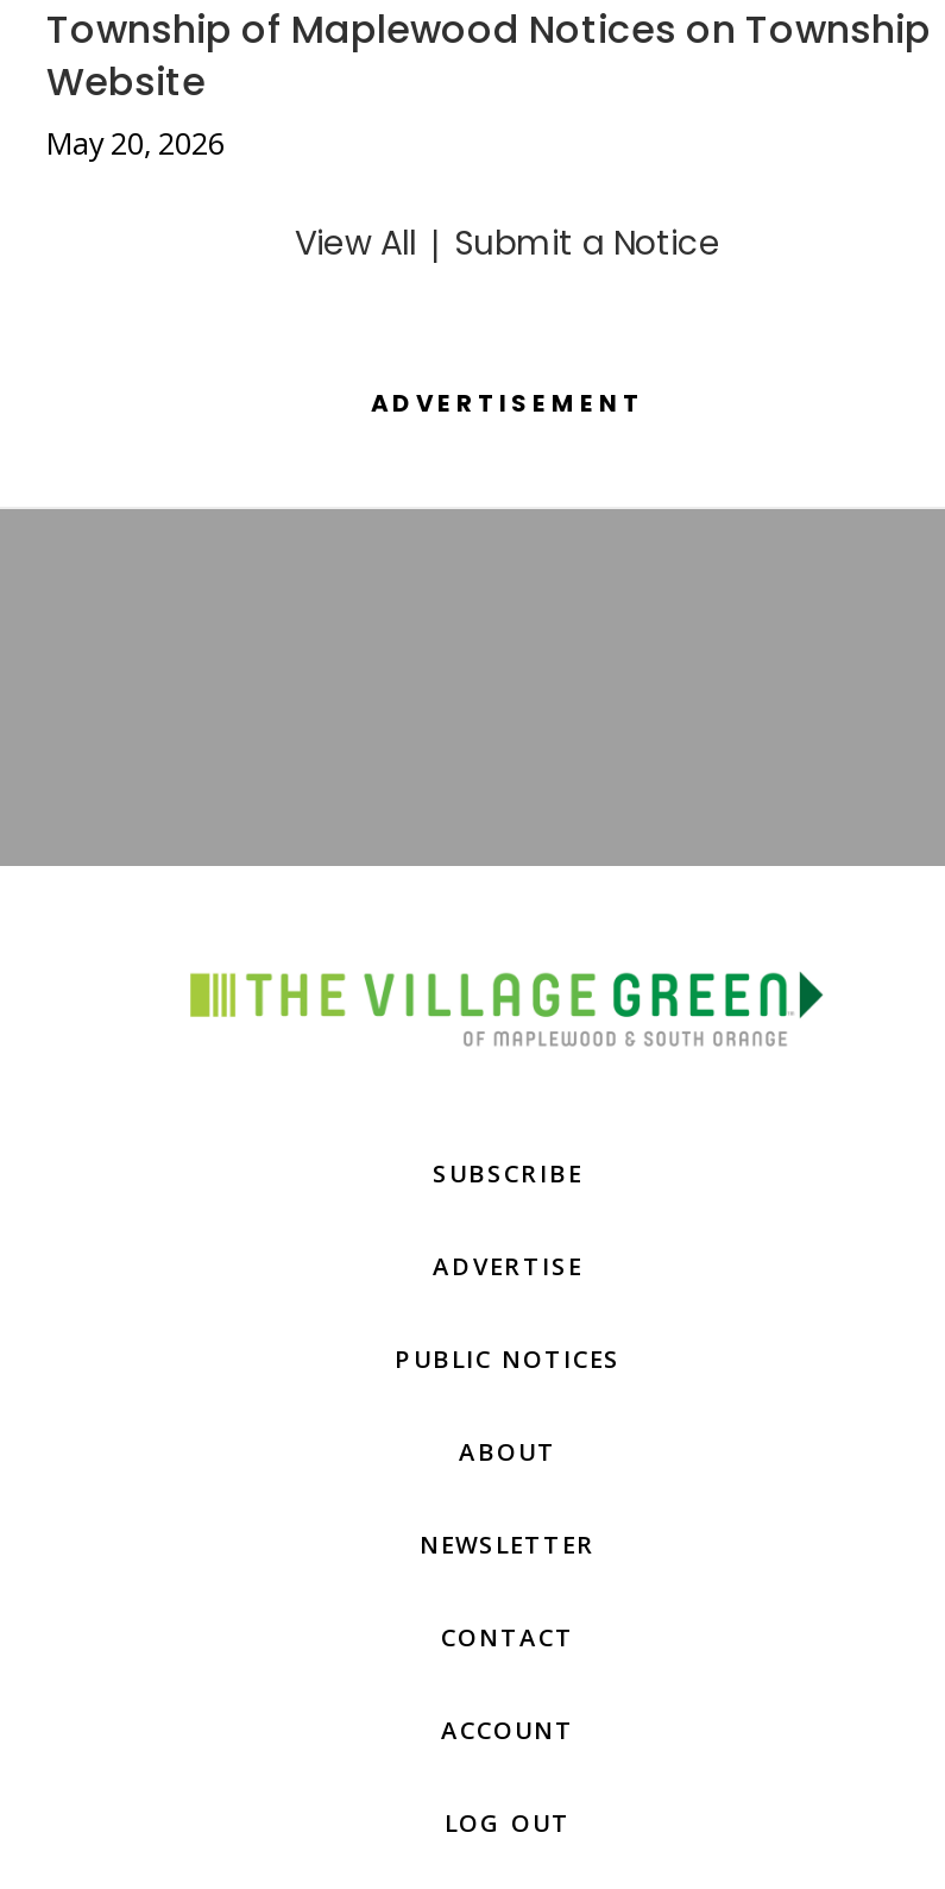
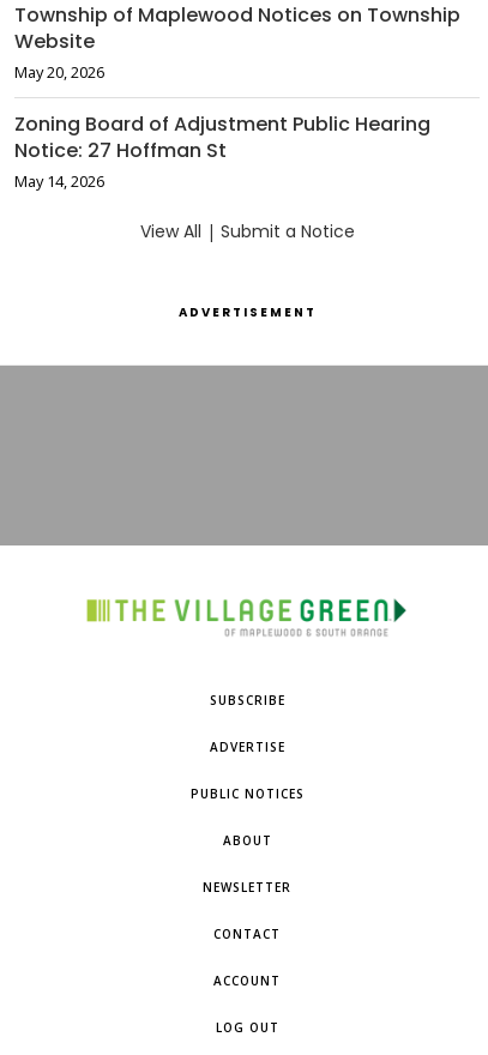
+ Zoning Board of Adjustment Public Hearing
+ Notice: 27 Hoffman St
+ May 14, 2026
